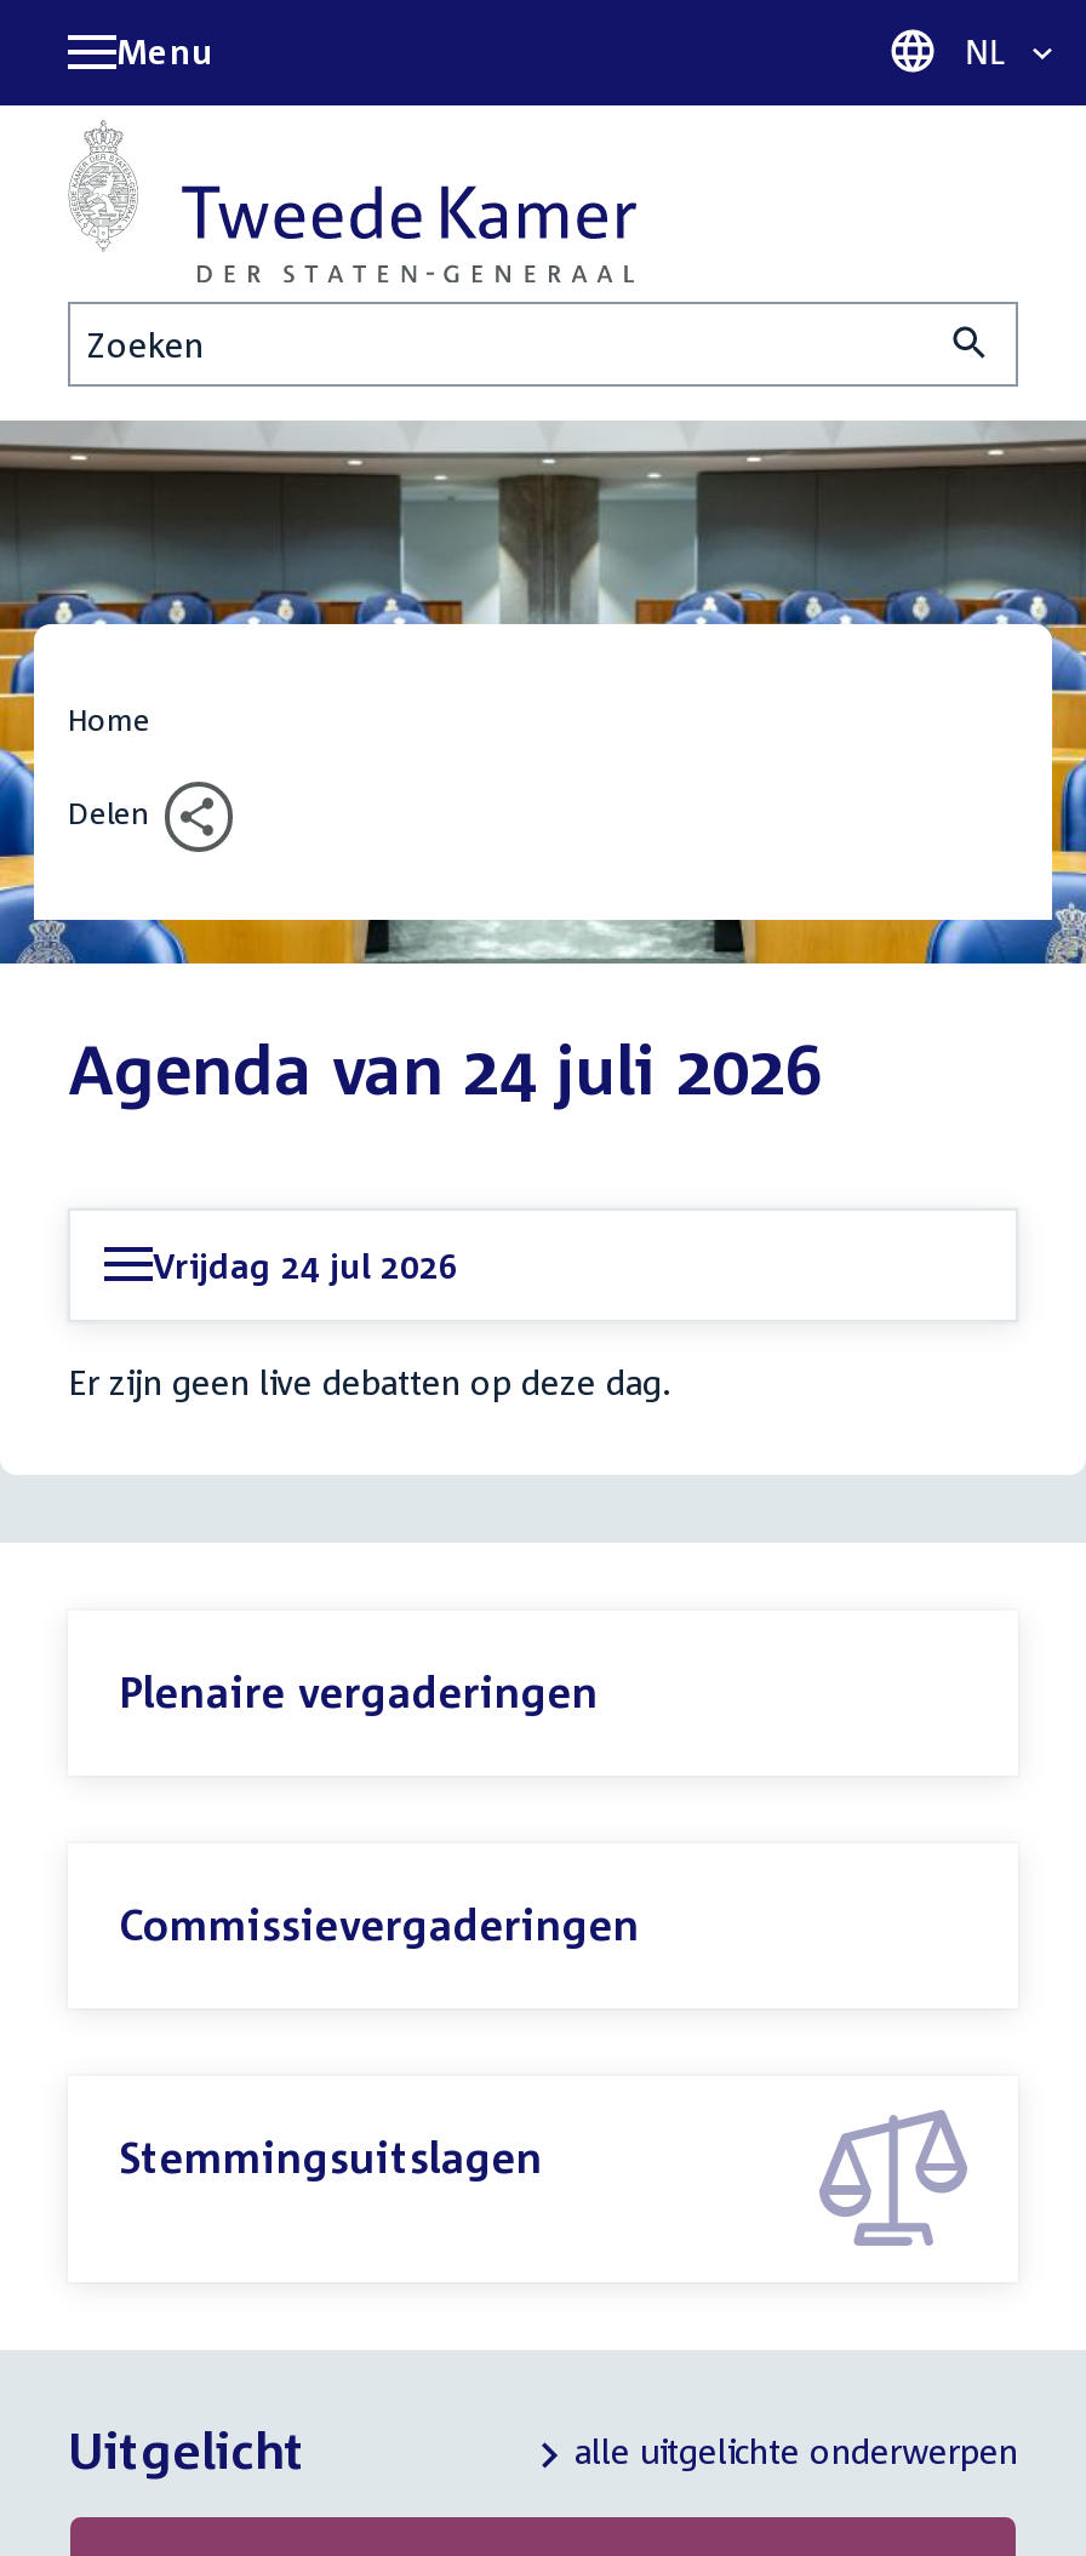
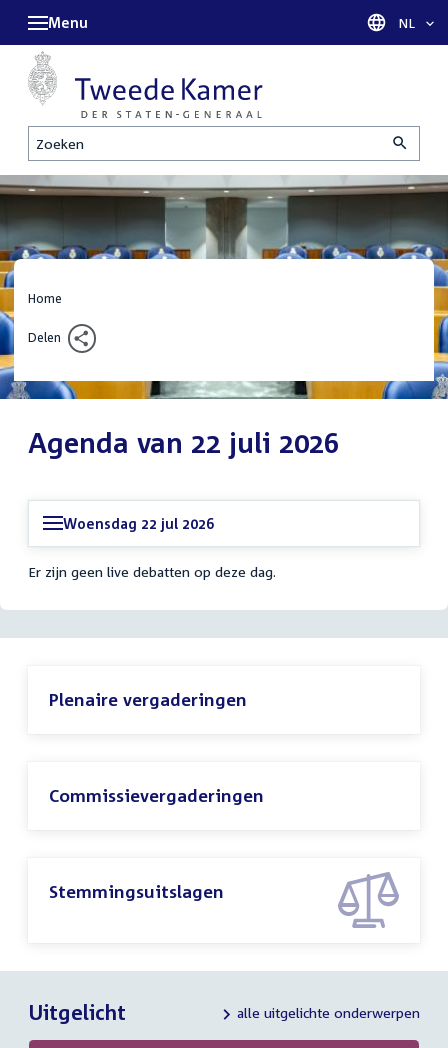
- Agenda van 24 juli 2026
+ Agenda van 22 juli 2026

- Vrijdag 24 jul 2026
+ Woensdag 22 jul 2026
